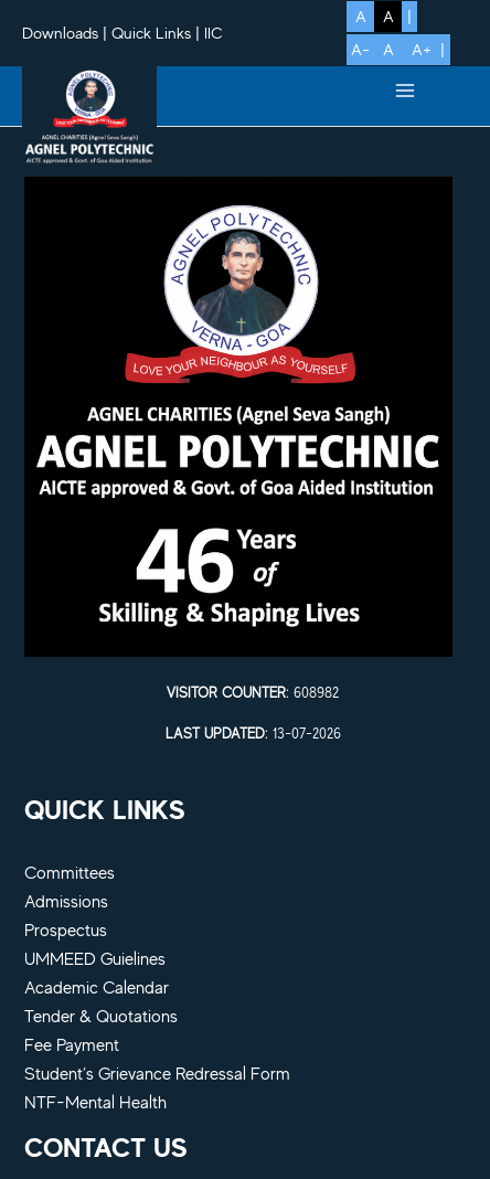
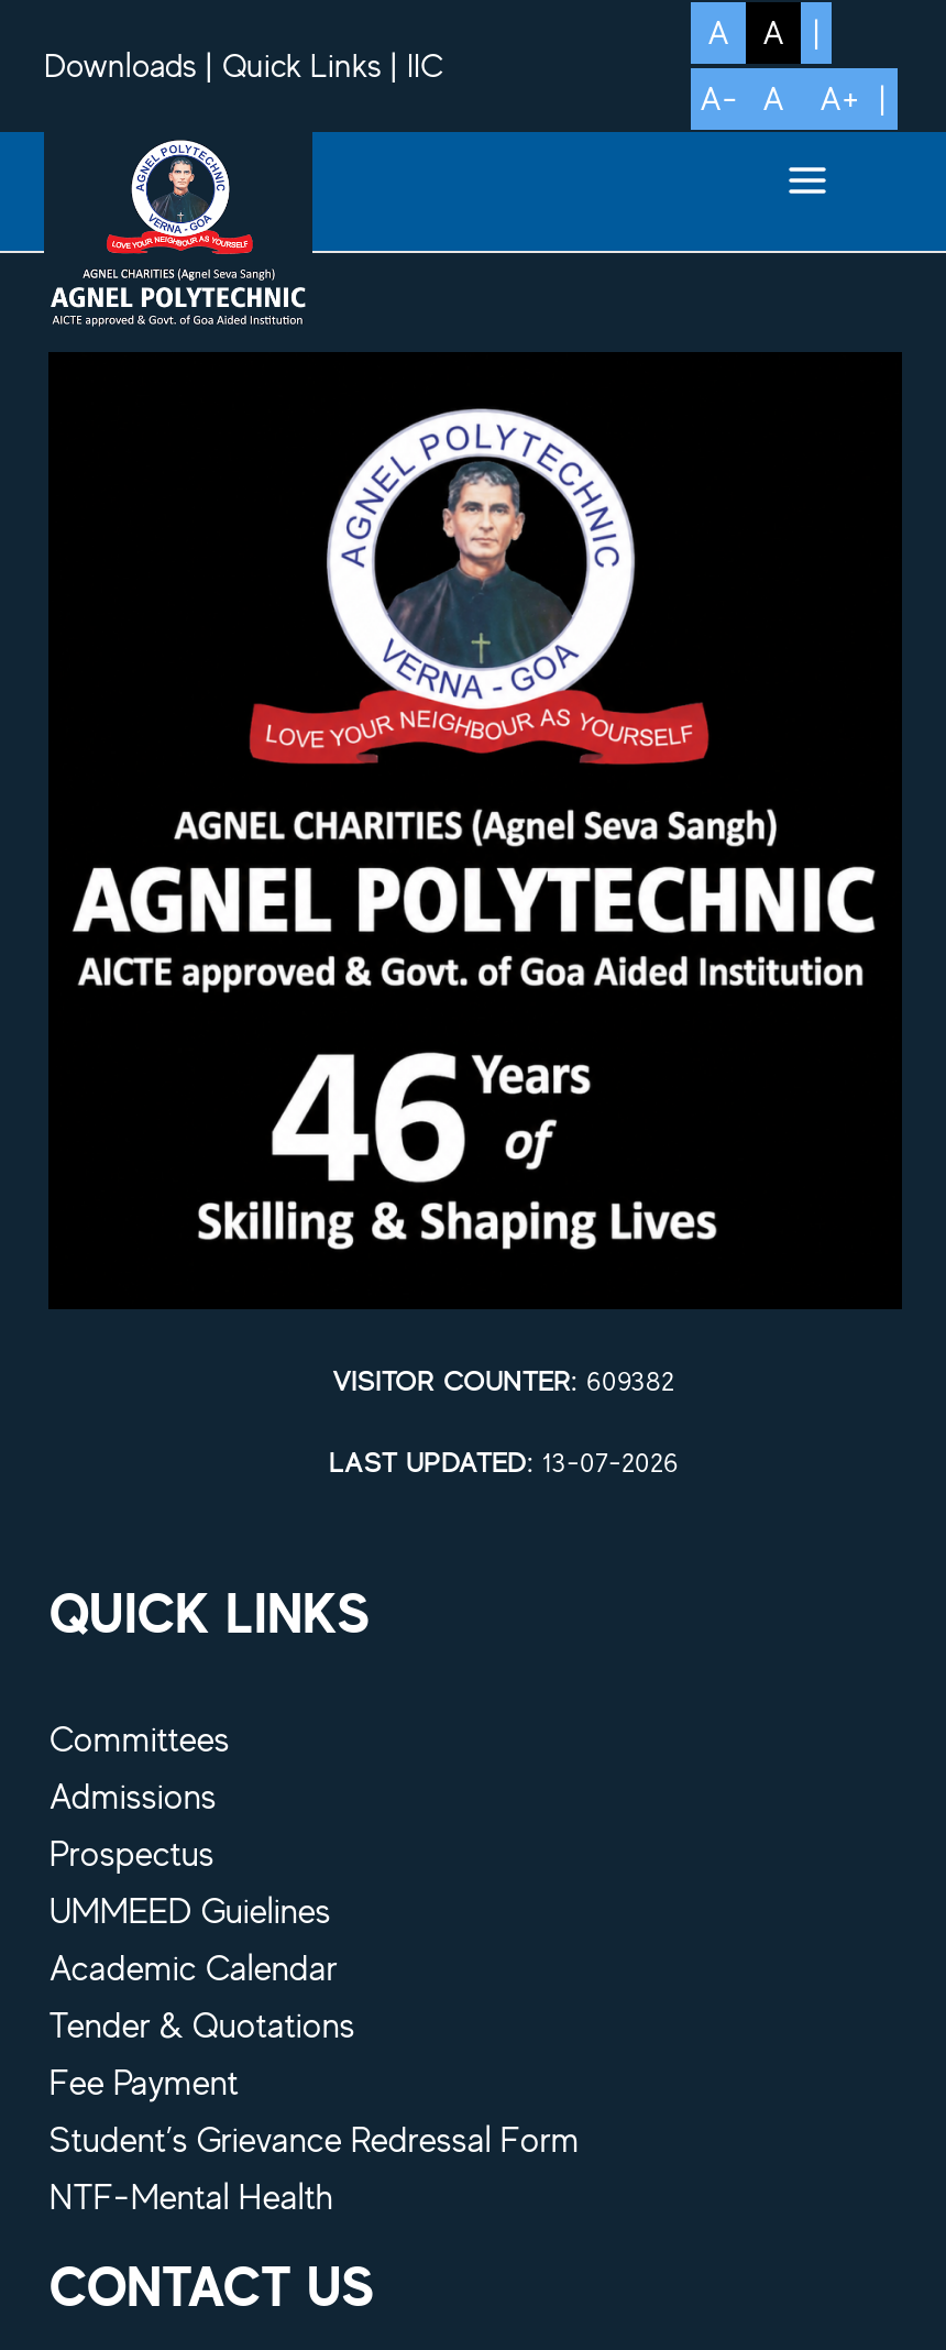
- VISITOR COUNTER: 608982
+ VISITOR COUNTER: 609382
